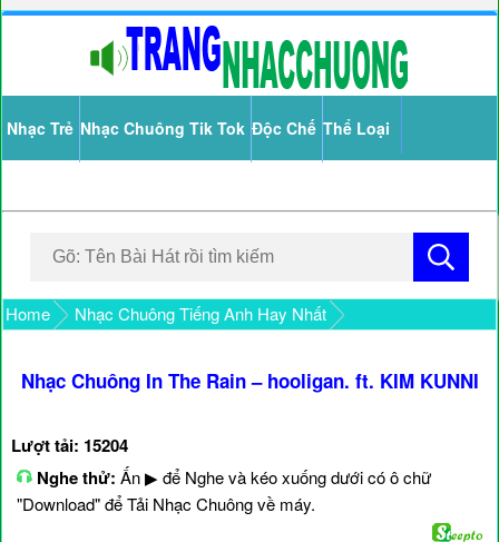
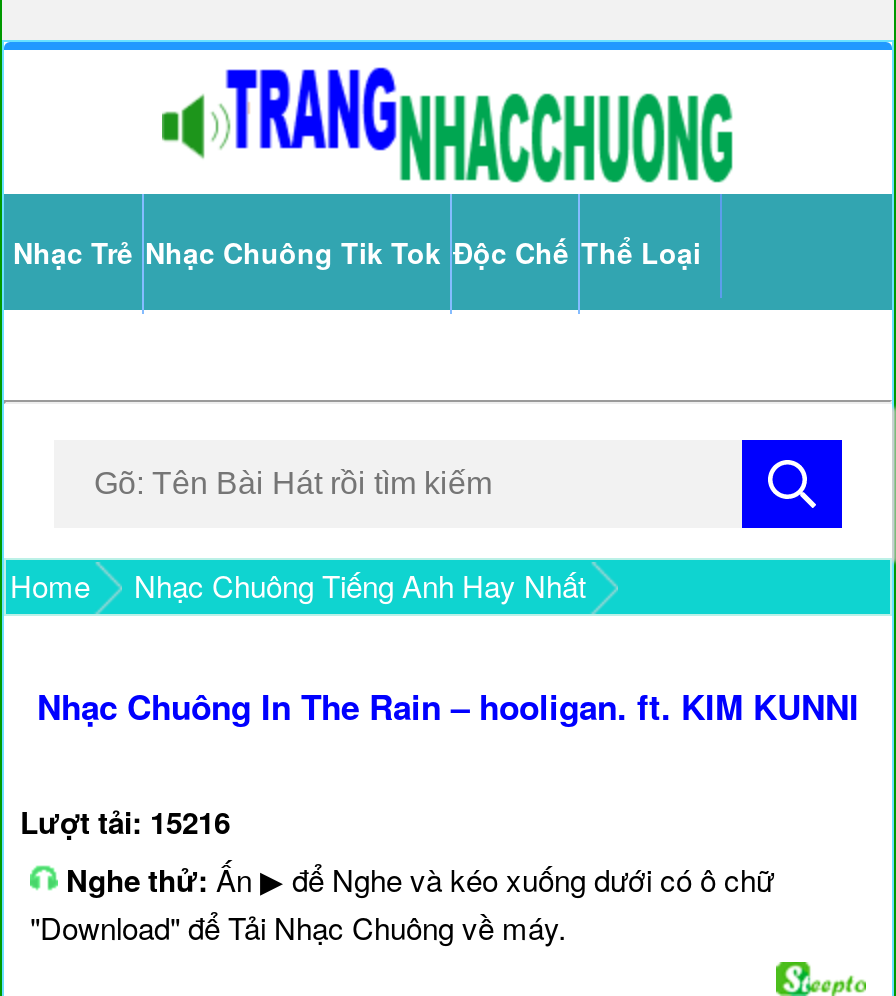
- Lượt tải: 15204
+ Lượt tải: 15216
